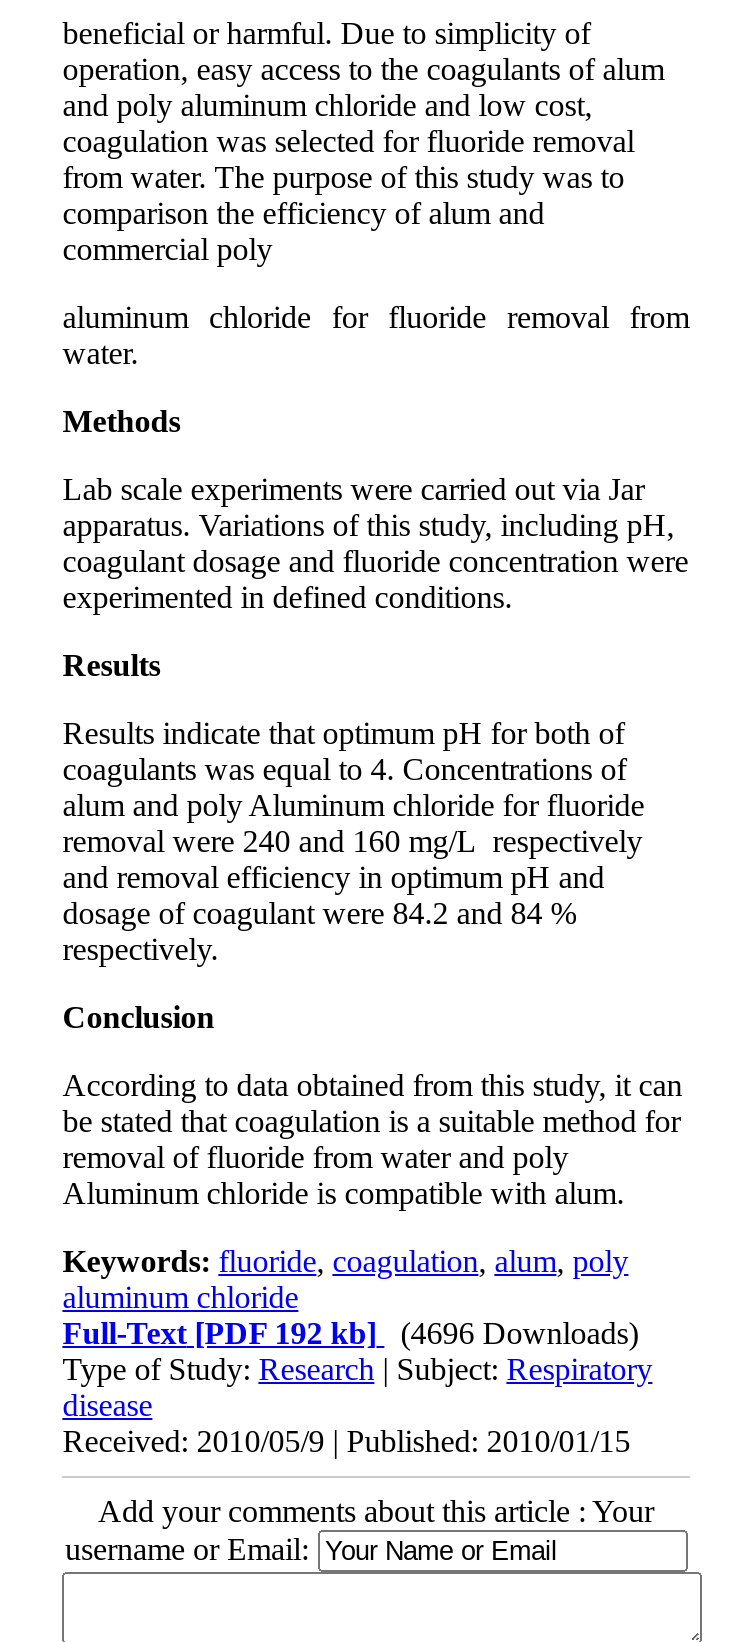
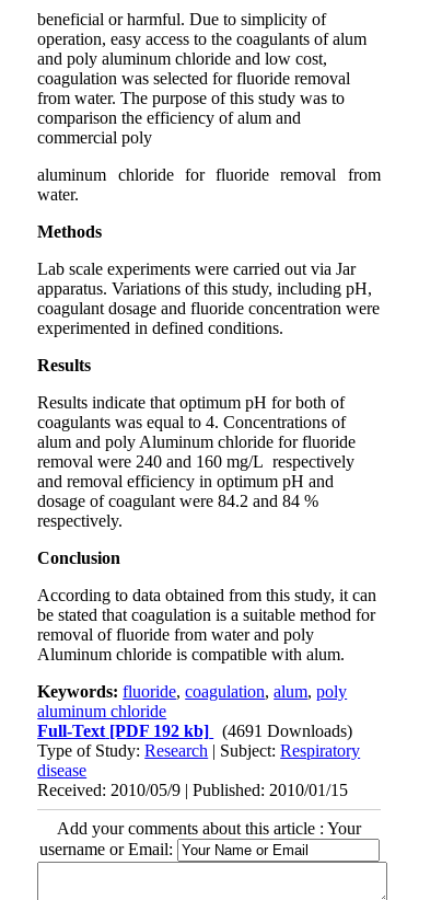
- Full-Text [PDF 192 kb] (4696 Downloads)
+ Full-Text [PDF 192 kb] (4691 Downloads)
